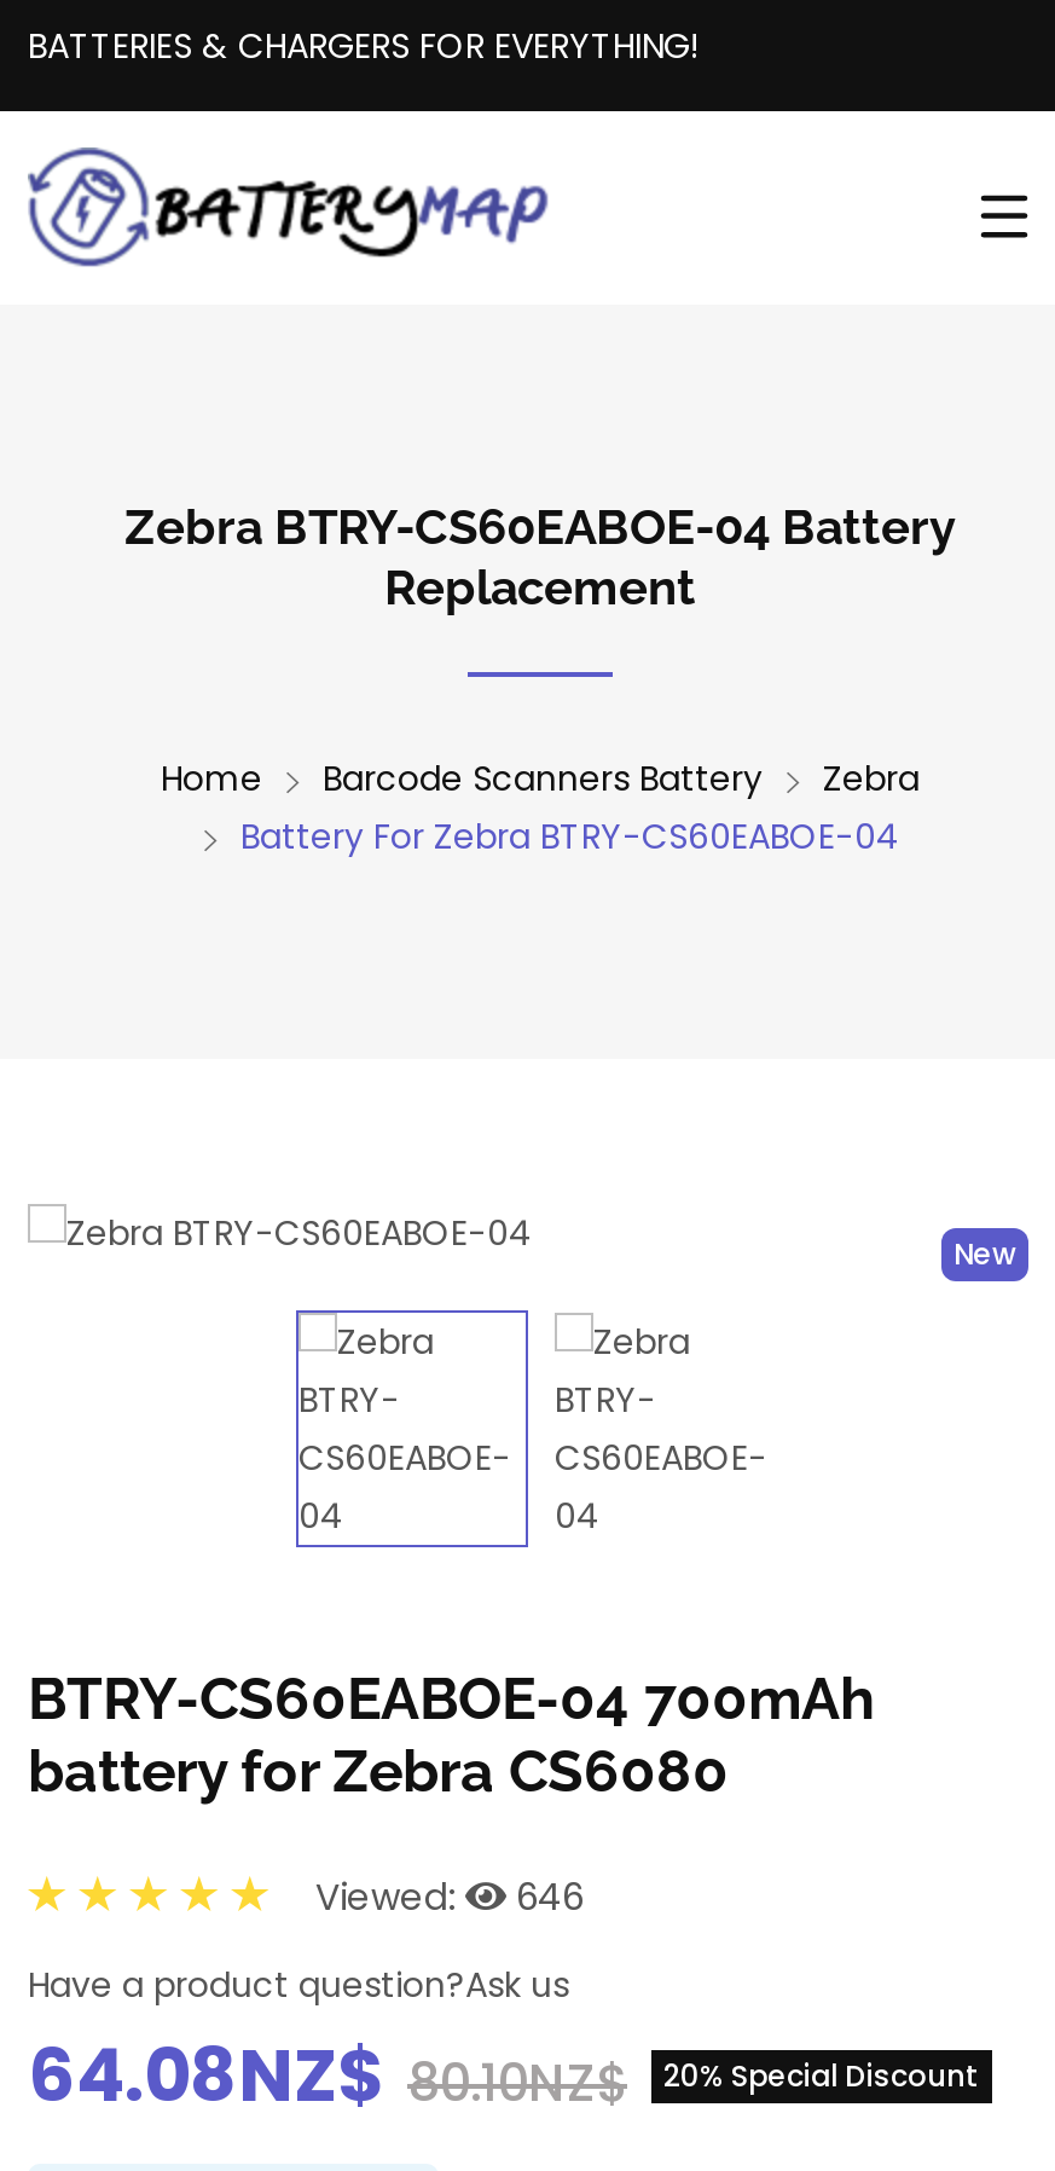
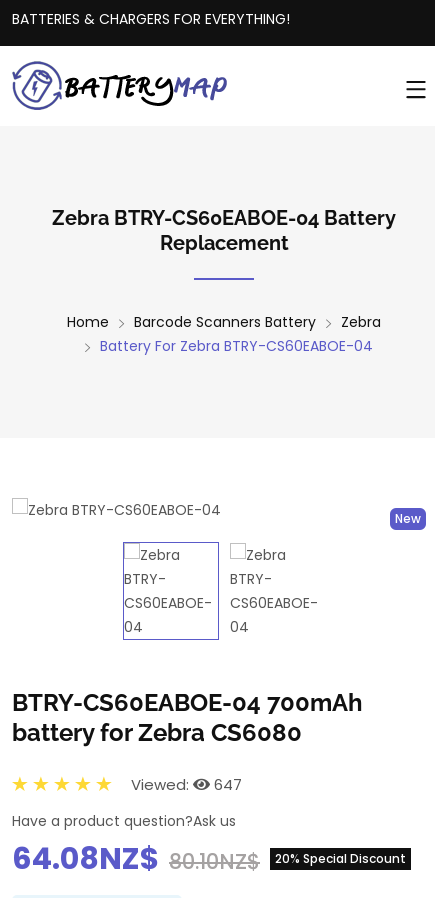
- Viewed: 646
+ Viewed: 647
